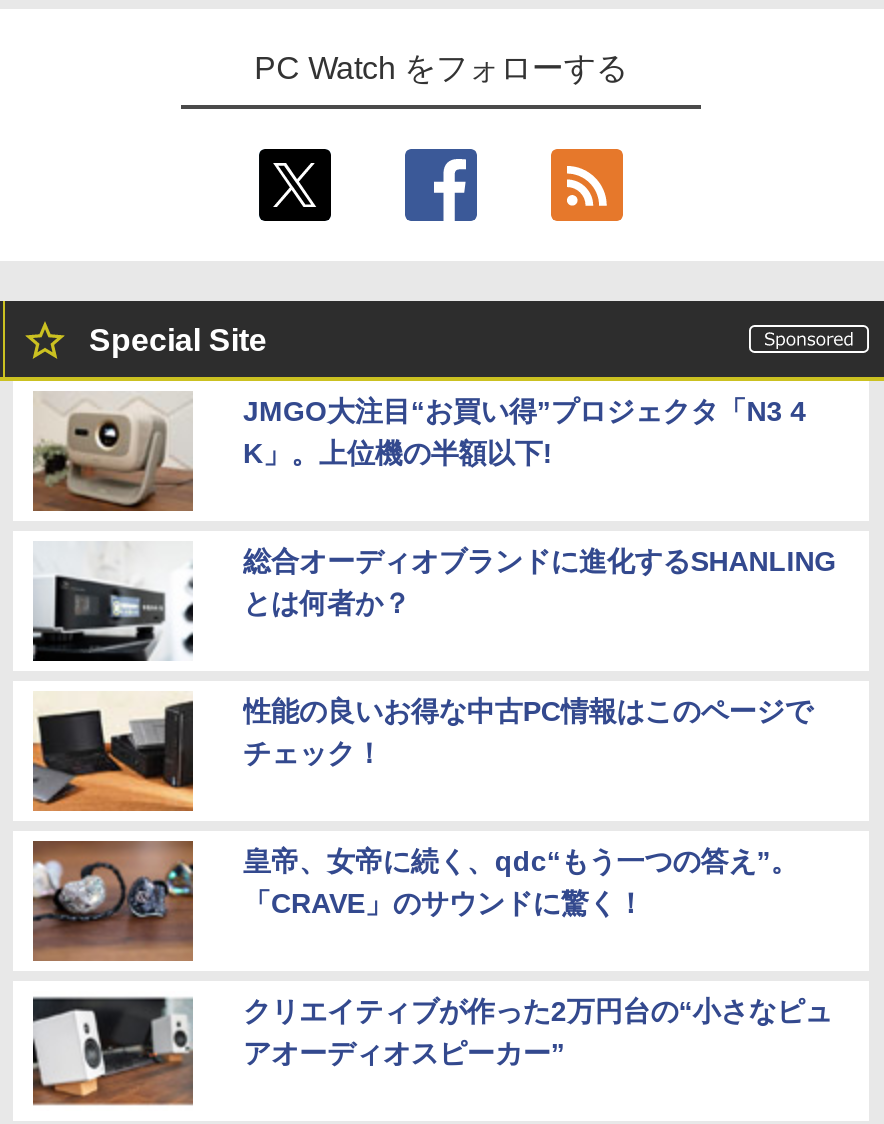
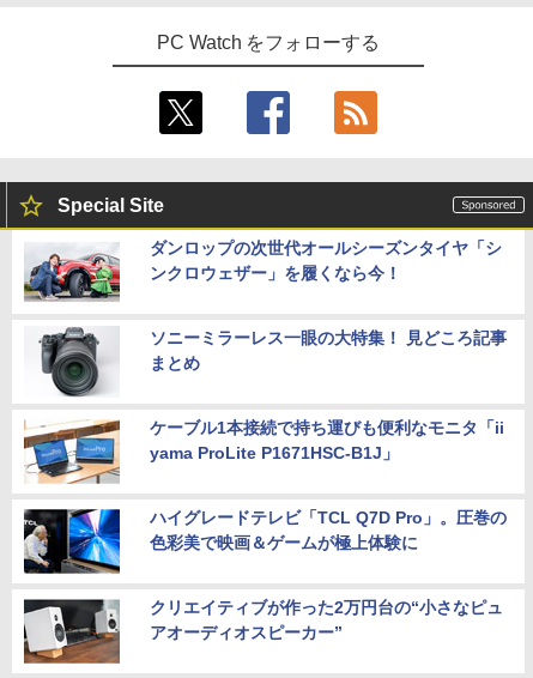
- [image]
- JMGO大注目“お買い得”プロジェクタ「N3 4
- K」。上位機の半額以下!
+ [image]
+ ダンロップの次世代オールシーズンタイヤ「シ
+ ンクロウェザー」を履くなら今！

- [image]
- 総合オーディオブランドに進化するSHANLING
- とは何者か？
+ [image]
+ ソニーミラーレス一眼の大特集！ 見どころ記事
+ まとめ

- [image]
- 性能の良いお得な中古PC情報はこのページで
- チェック！
+ [image]
+ ケーブル1本接続で持ち運びも便利なモニタ「ii
+ yama ProLite P1671HSC-B1J」

- [image]
- 皇帝、女帝に続く、qdc“もう一つの答え”。
- 「CRAVE」のサウンドに驚く！
+ [image]
+ ハイグレードテレビ「TCL Q7D Pro」。圧巻の
+ 色彩美で映画＆ゲームが極上体験に
